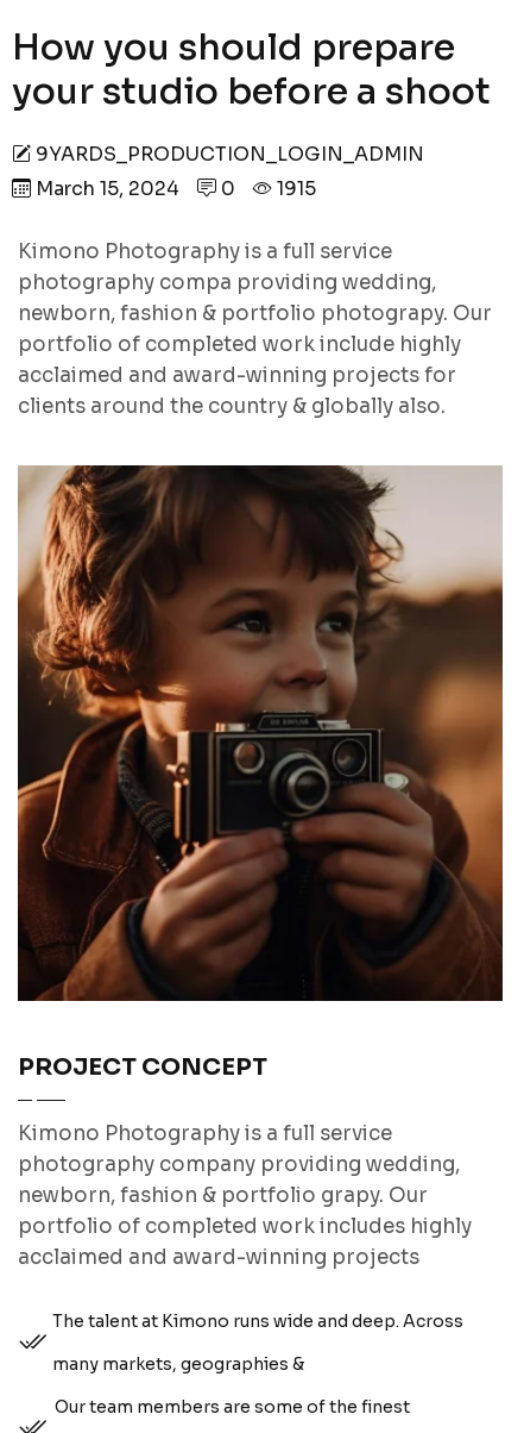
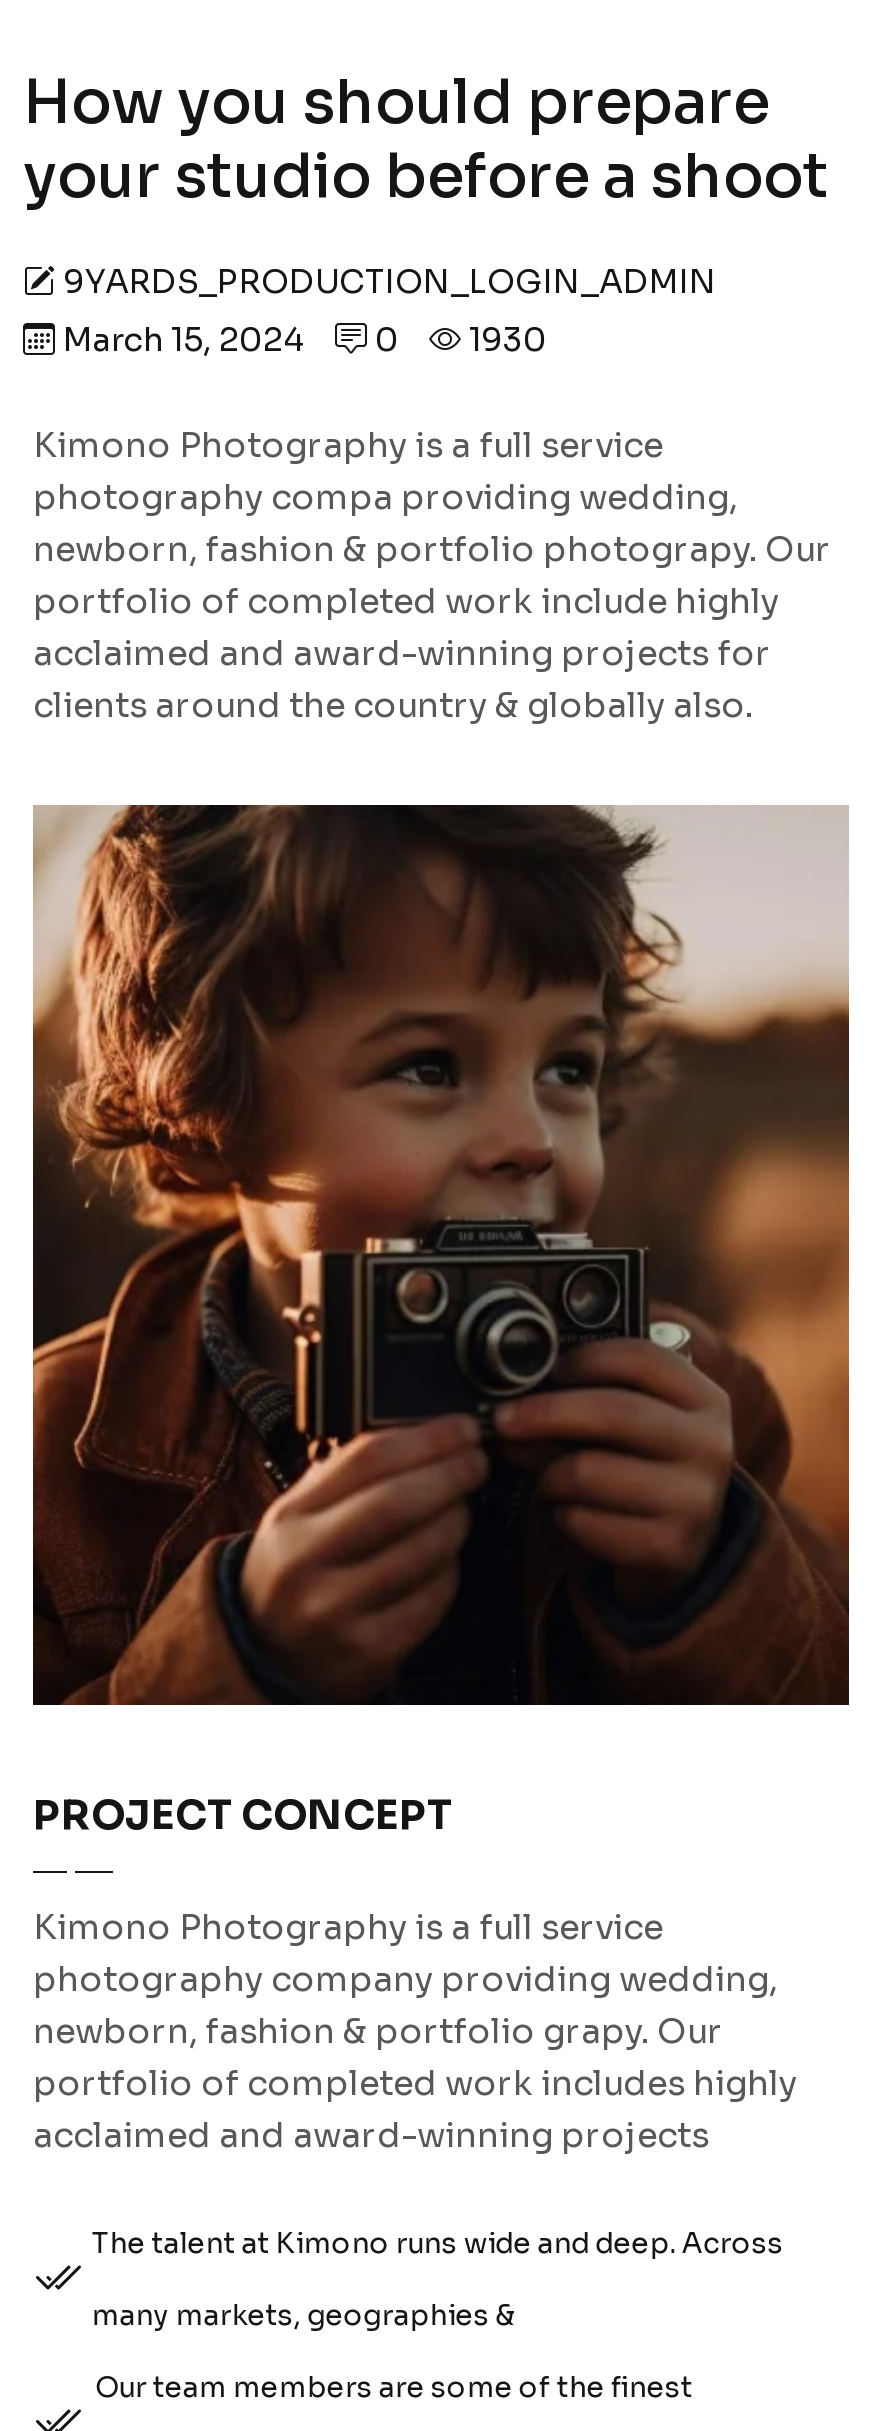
- 1915
+ 1930
